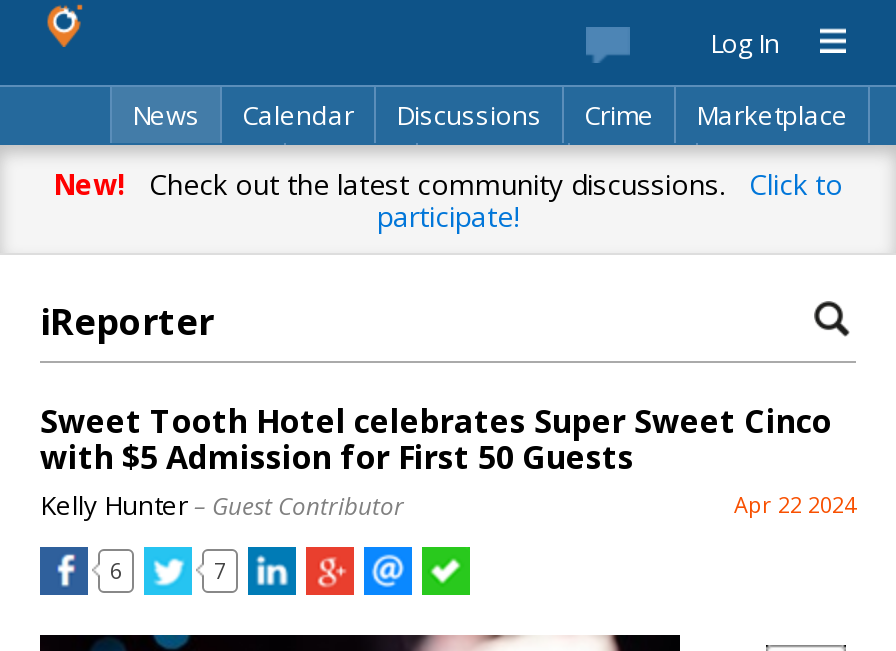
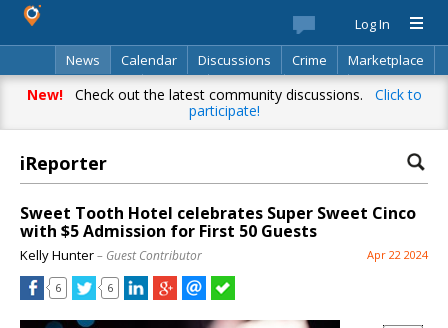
- 7
+ 6
